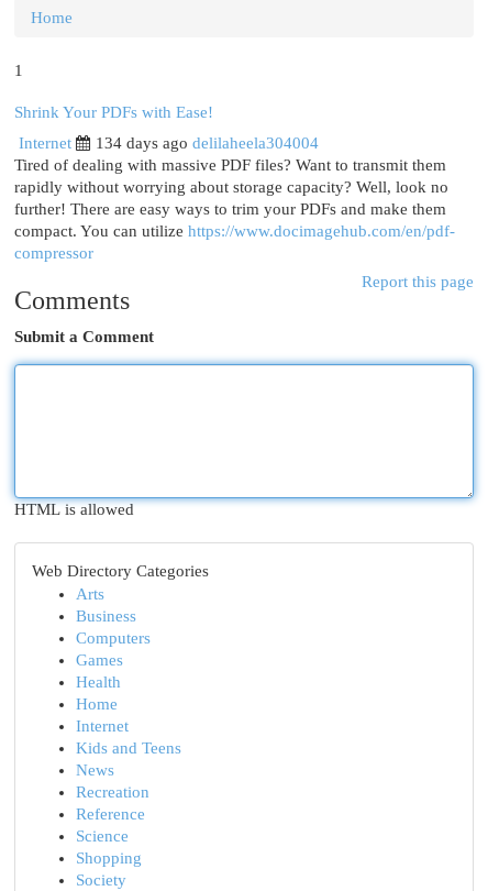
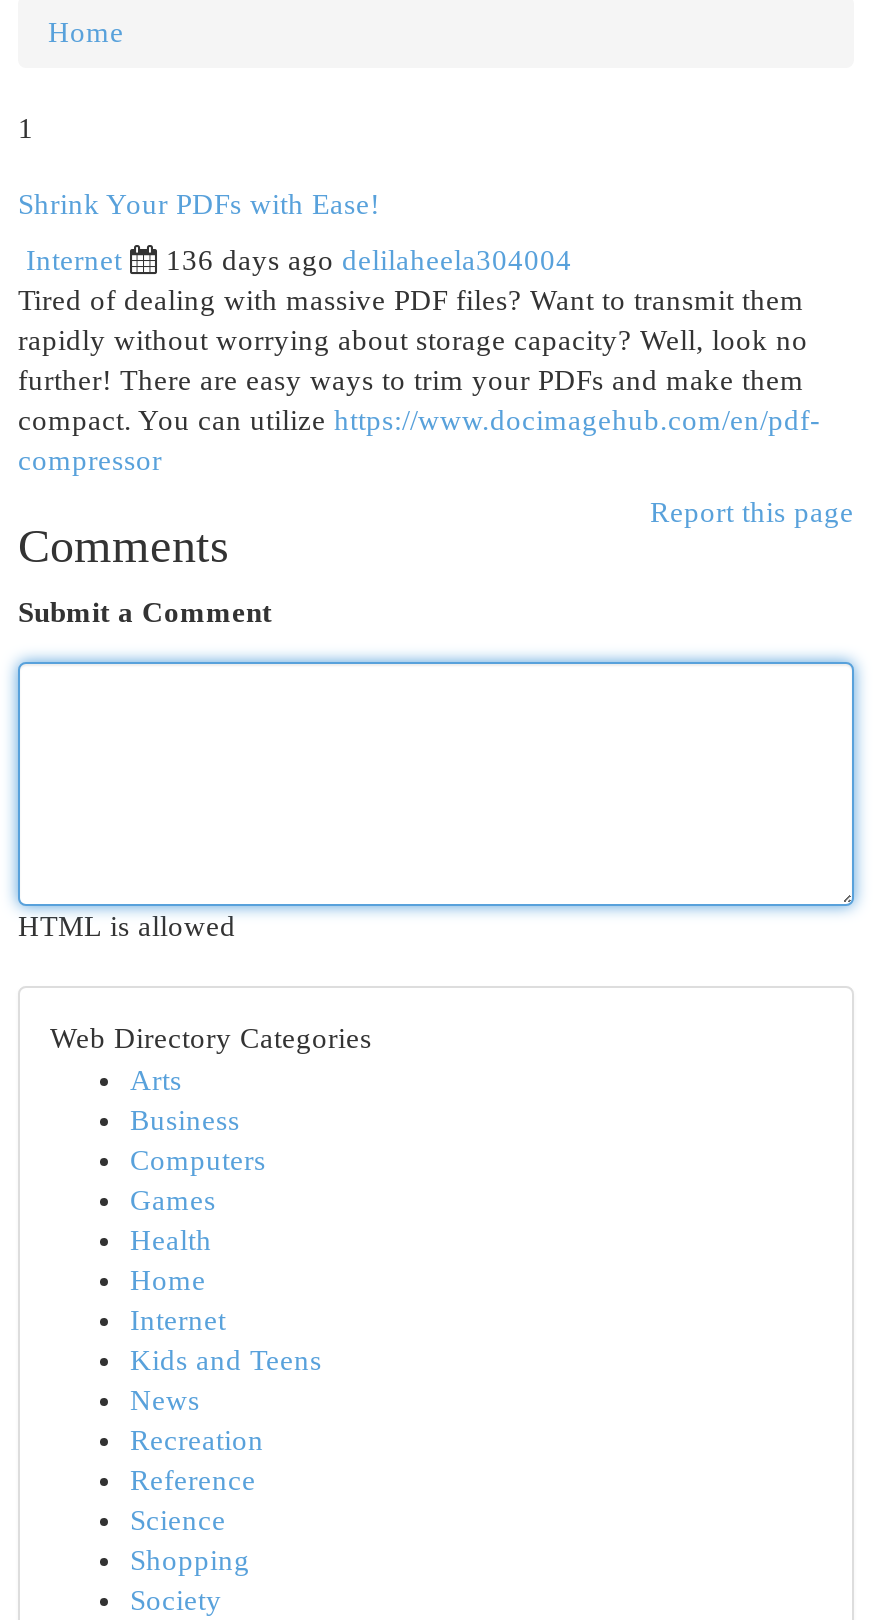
- 134 days ago delilaheela304004
+ 136 days ago delilaheela304004
